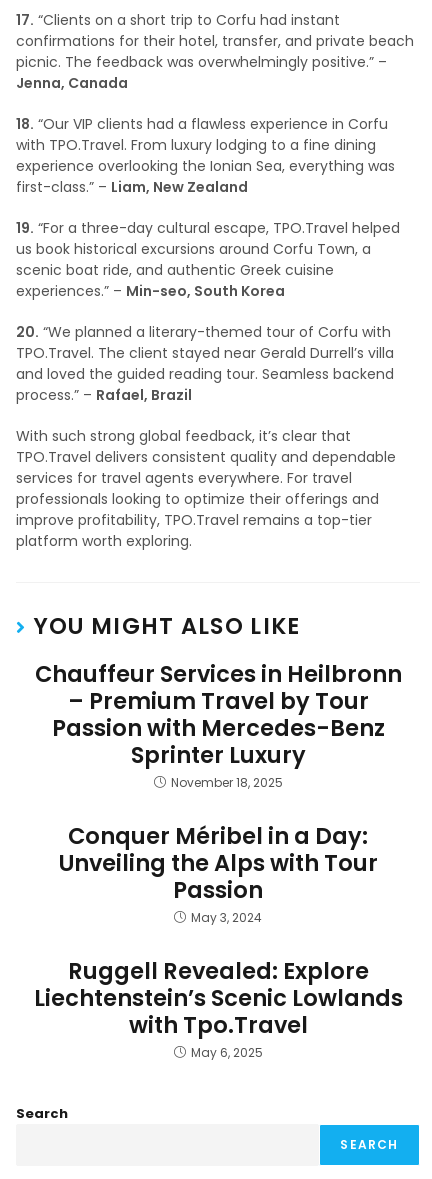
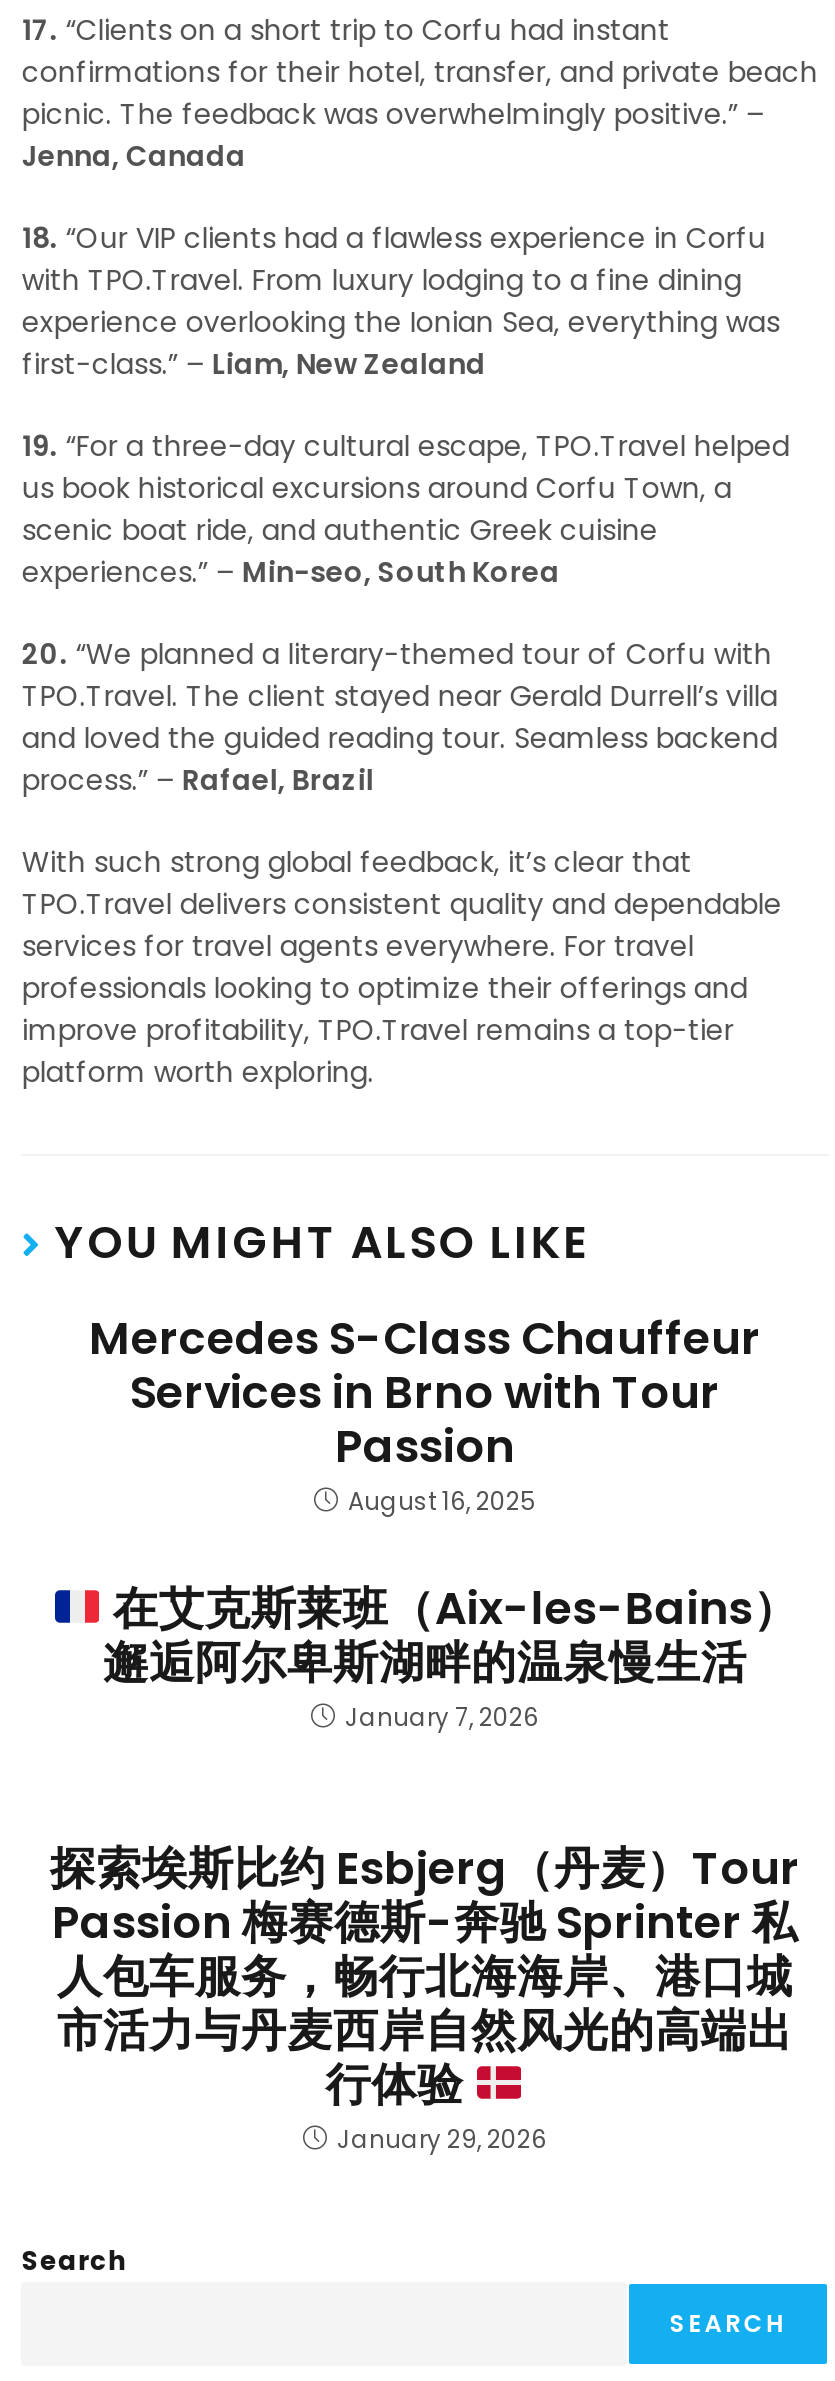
- Chauffeur Services in Heilbronn
- – Premium Travel by Tour
- Passion with Mercedes-Benz
- Sprinter Luxury
- November 18, 2025
- Conquer Méribel in a Day:
- Unveiling the Alps with Tour
+ Mercedes S-Class Chauffeur
+ Services in Brno with Tour

moved up: Passion

- May 3, 2024
- Ruggell Revealed: Explore
- Liechtenstein’s Scenic Lowlands
- with Tpo.Travel
- May 6, 2025
+ August 16, 2025
+ 在艾克斯莱班（Aix-les-Bains）
+ 邂逅阿尔卑斯湖畔的温泉慢生活
+ January 7, 2026
+ 探索埃斯比约 Esbjerg（丹麦）Tour
+ Passion 梅赛德斯-奔驰 Sprinter 私
+ 人包车服务，畅行北海海岸、港口城
+ 市活力与丹麦西岸自然风光的高端出
+ 行体验
+ January 29, 2026
